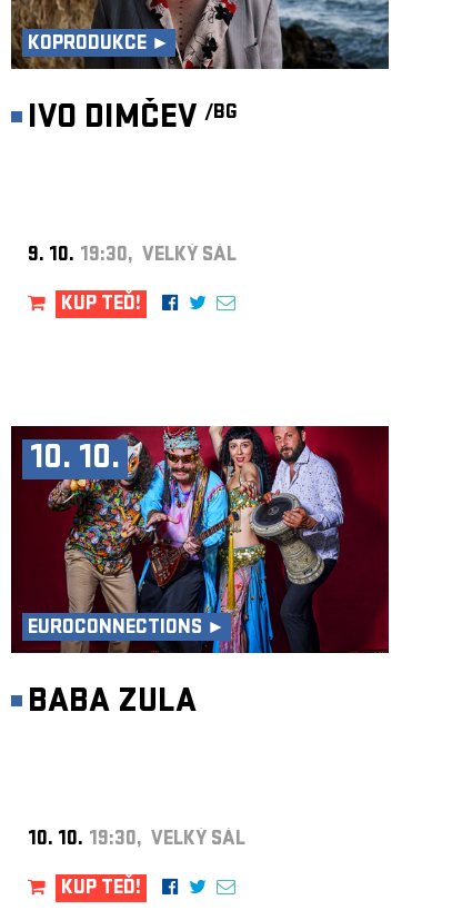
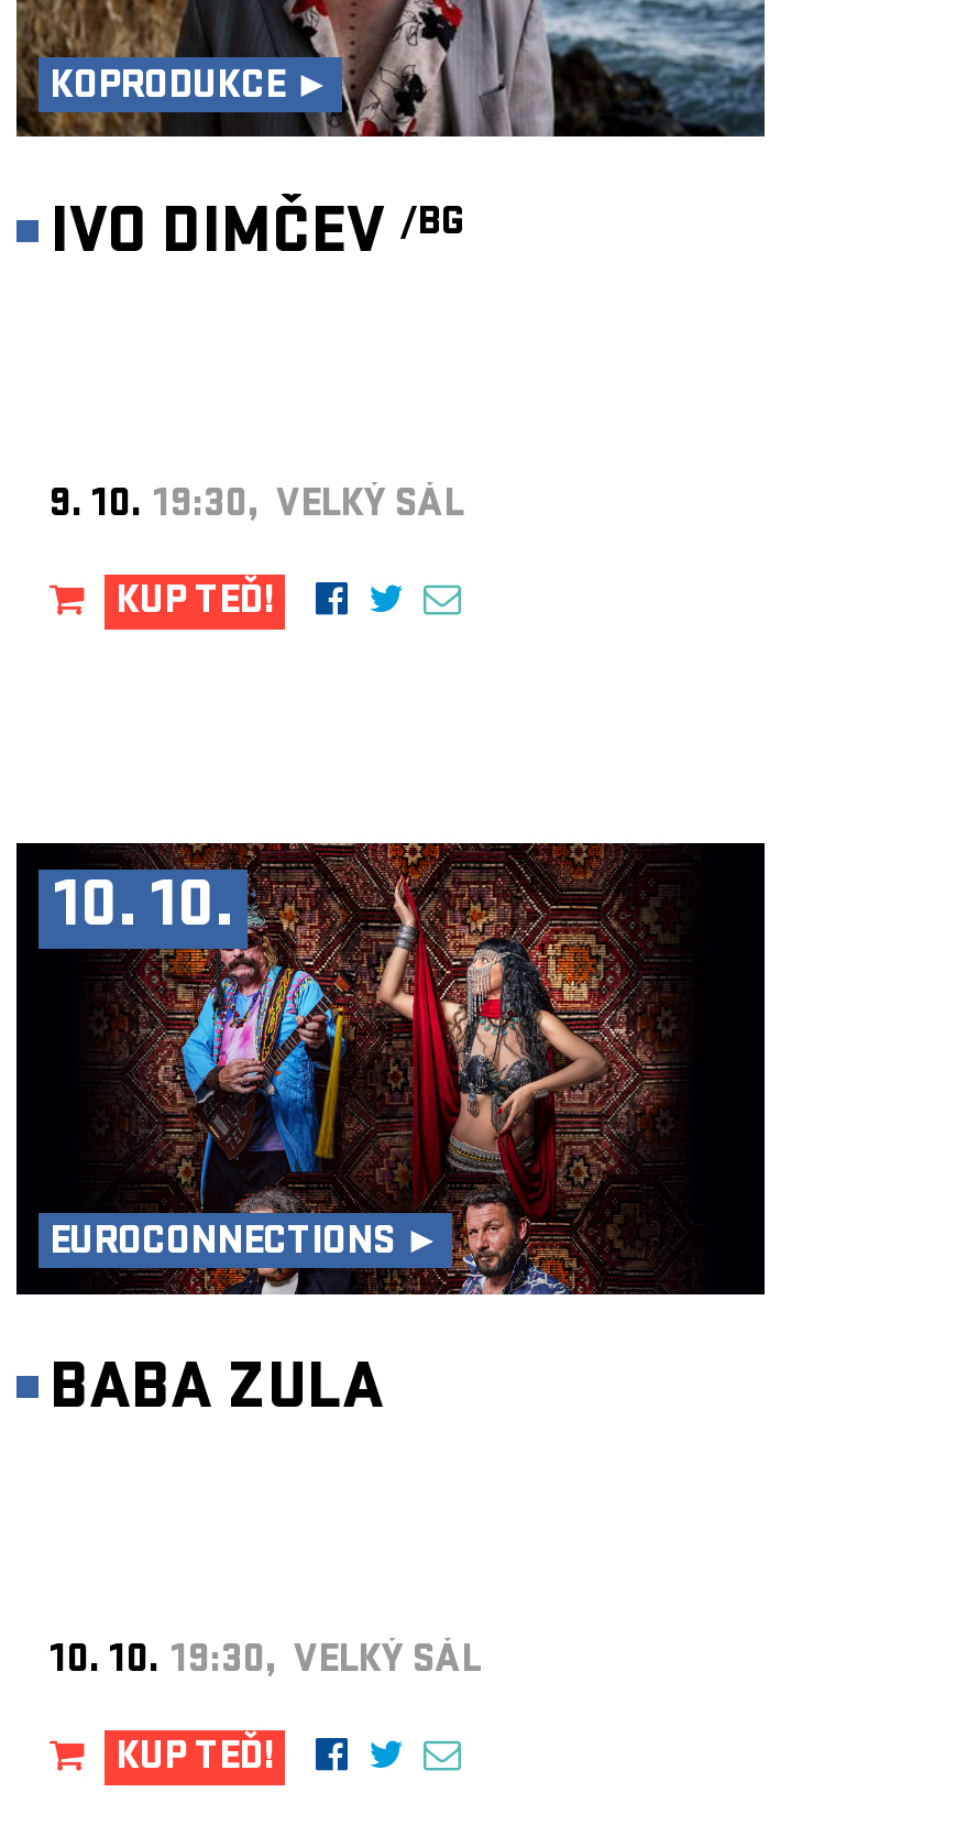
- [image]
+ [image]
